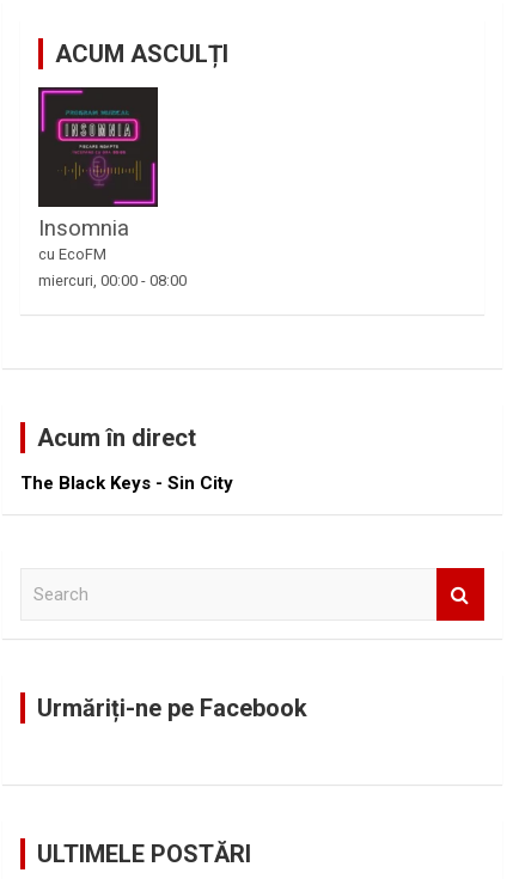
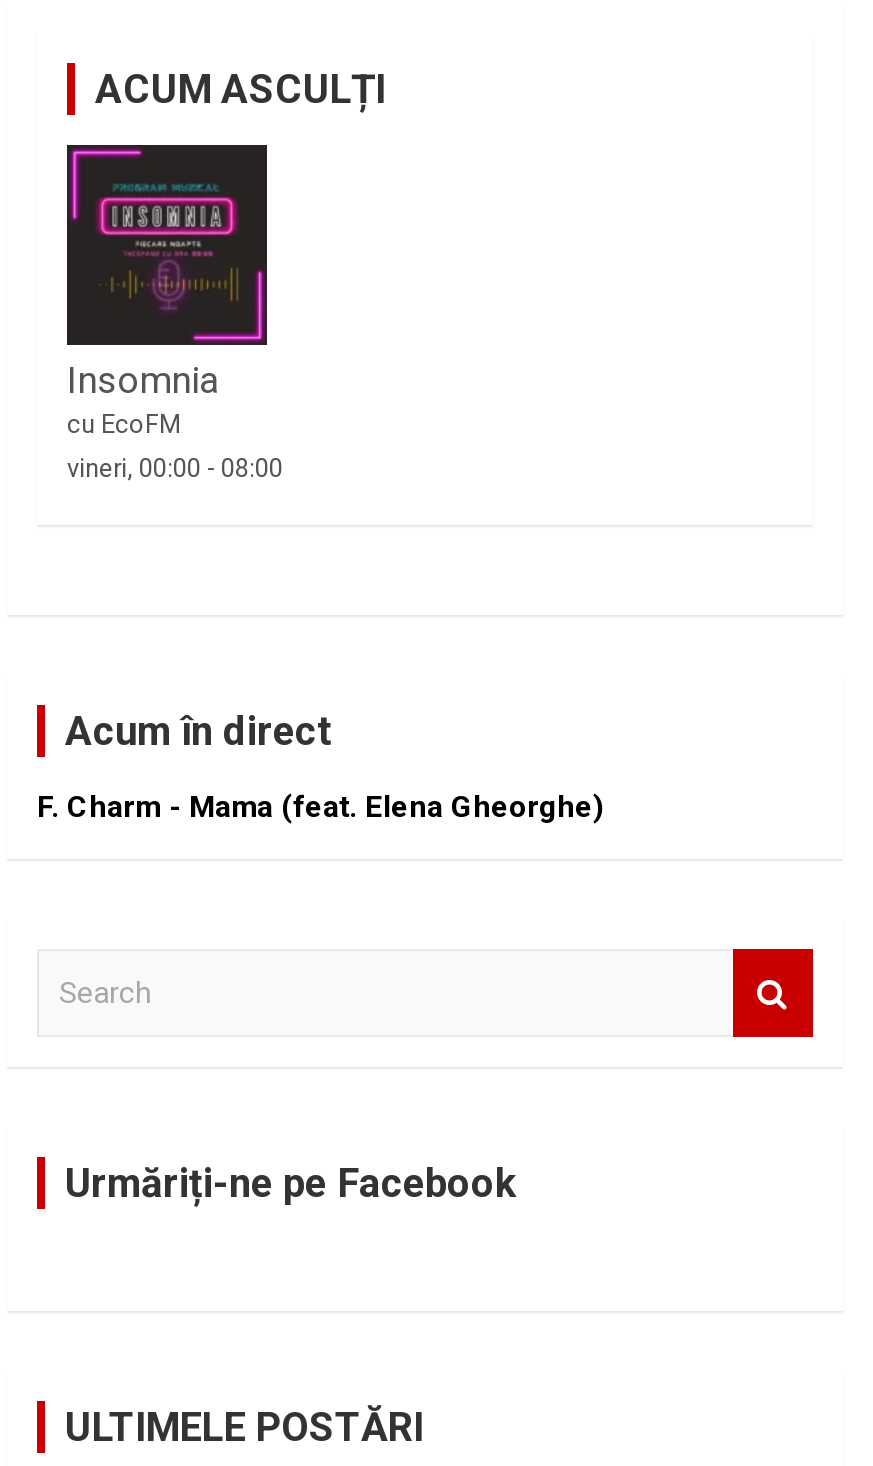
- miercuri, 00:00 - 08:00
+ vineri, 00:00 - 08:00

- The Black Keys - Sin City
+ F. Charm - Mama (feat. Elena Gheorghe)
